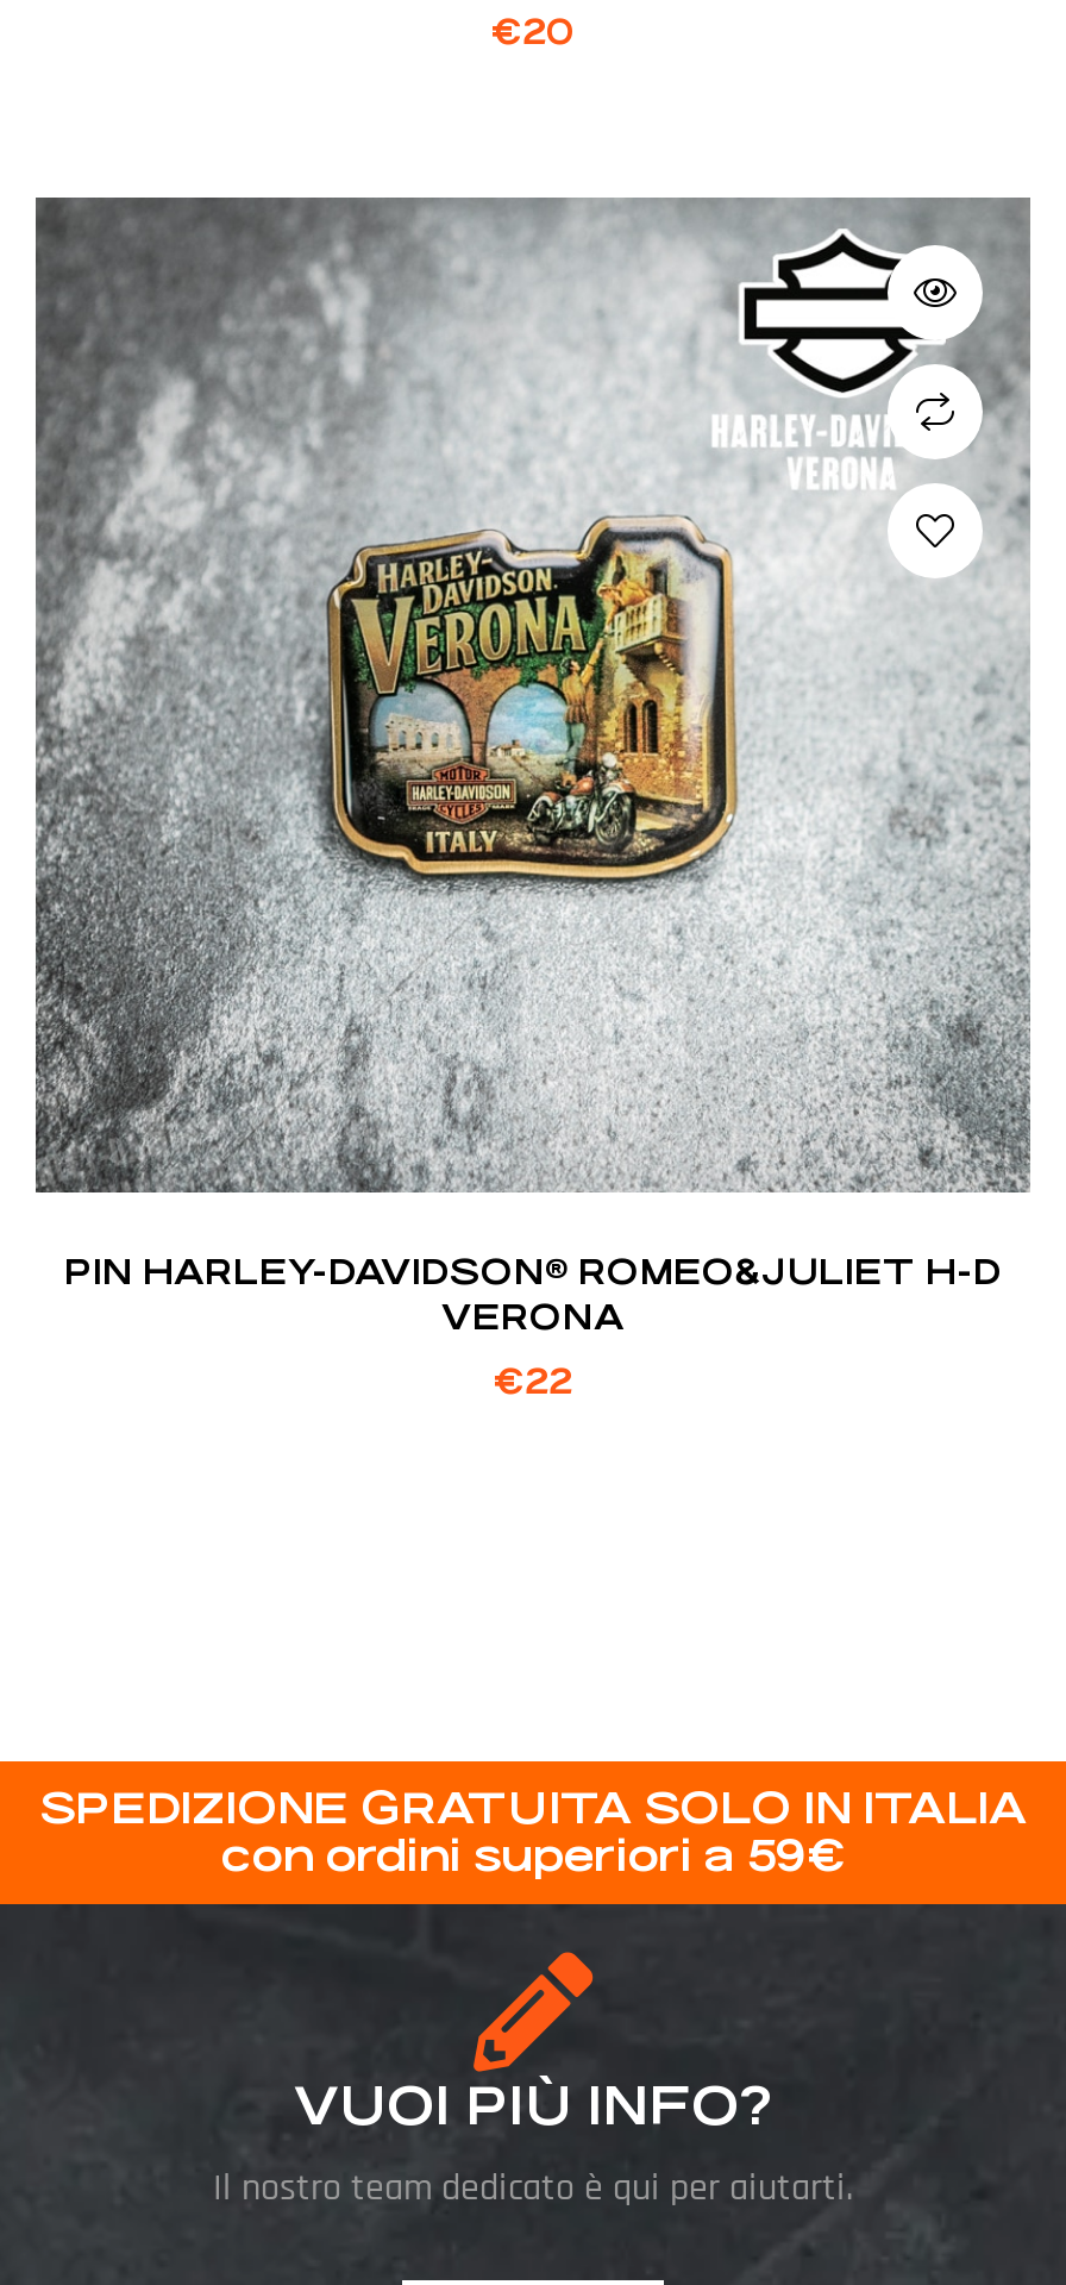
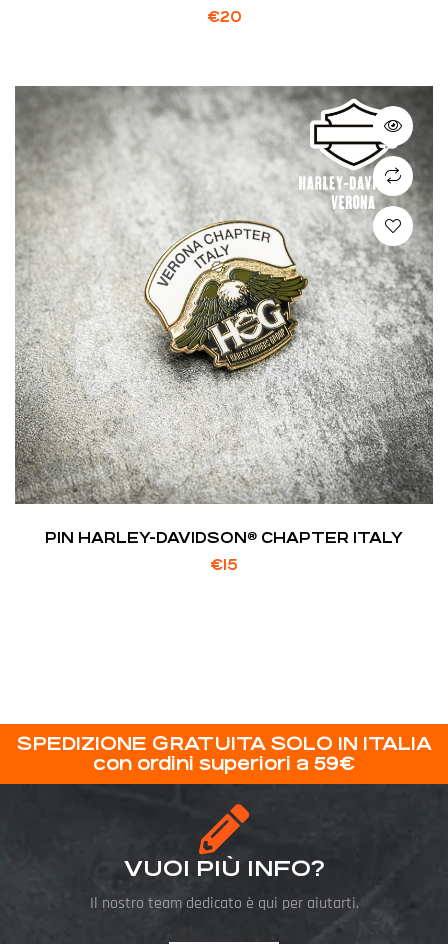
- [image]
- PIN HARLEY-DAVIDSON® ROMEO&JULIET H-D
- VERONA
+ [image]
+ PIN HARLEY-DAVIDSON® CHAPTER ITALY

- €22
+ €15
